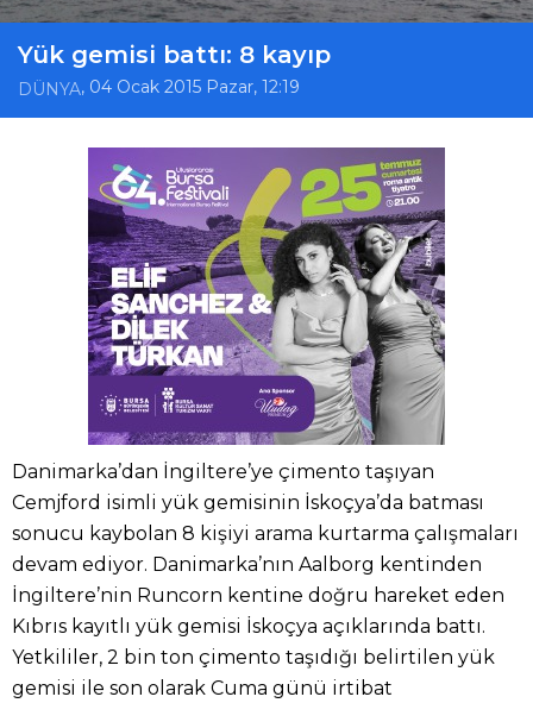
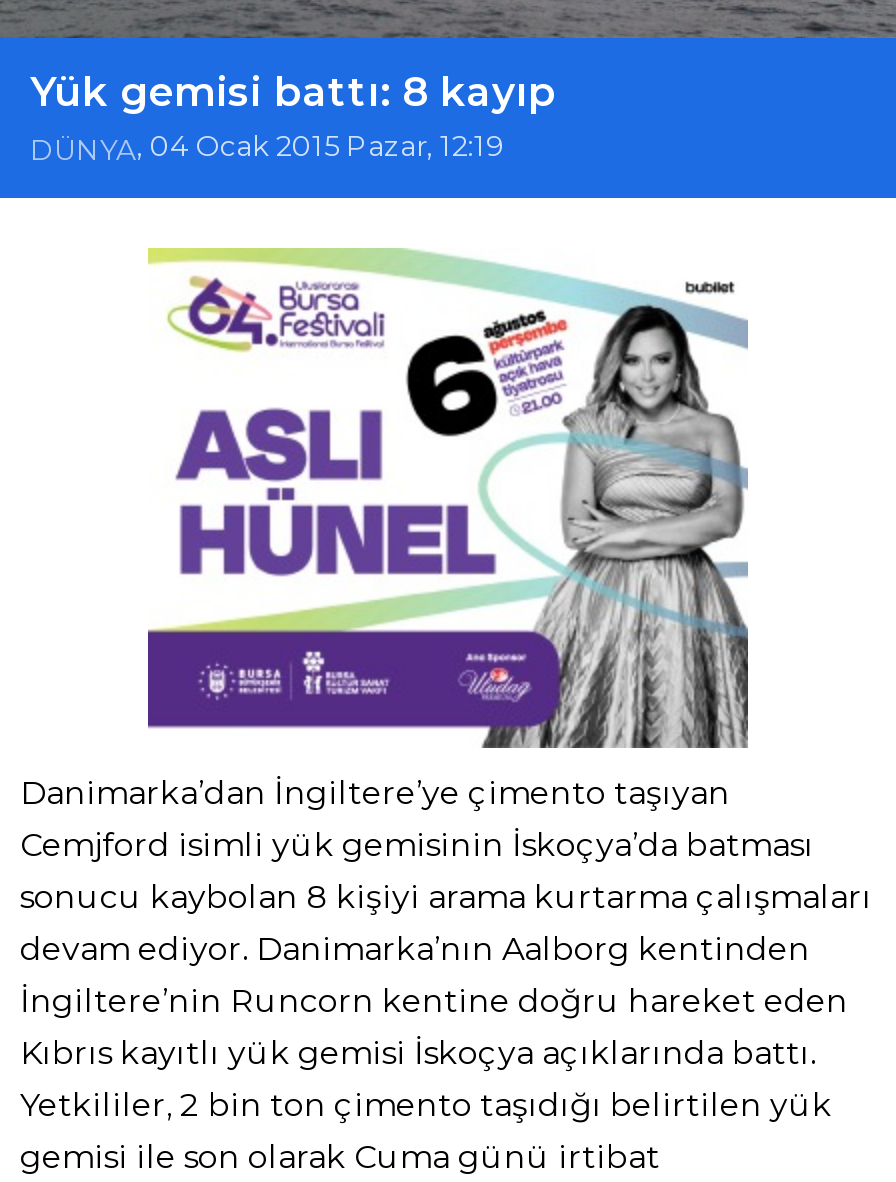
- [image]
+ [image]
